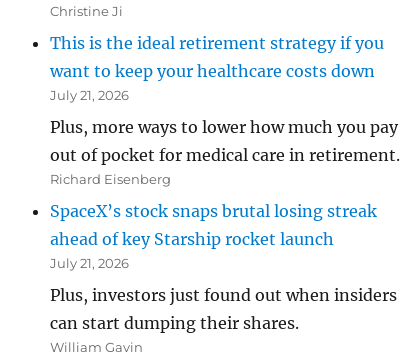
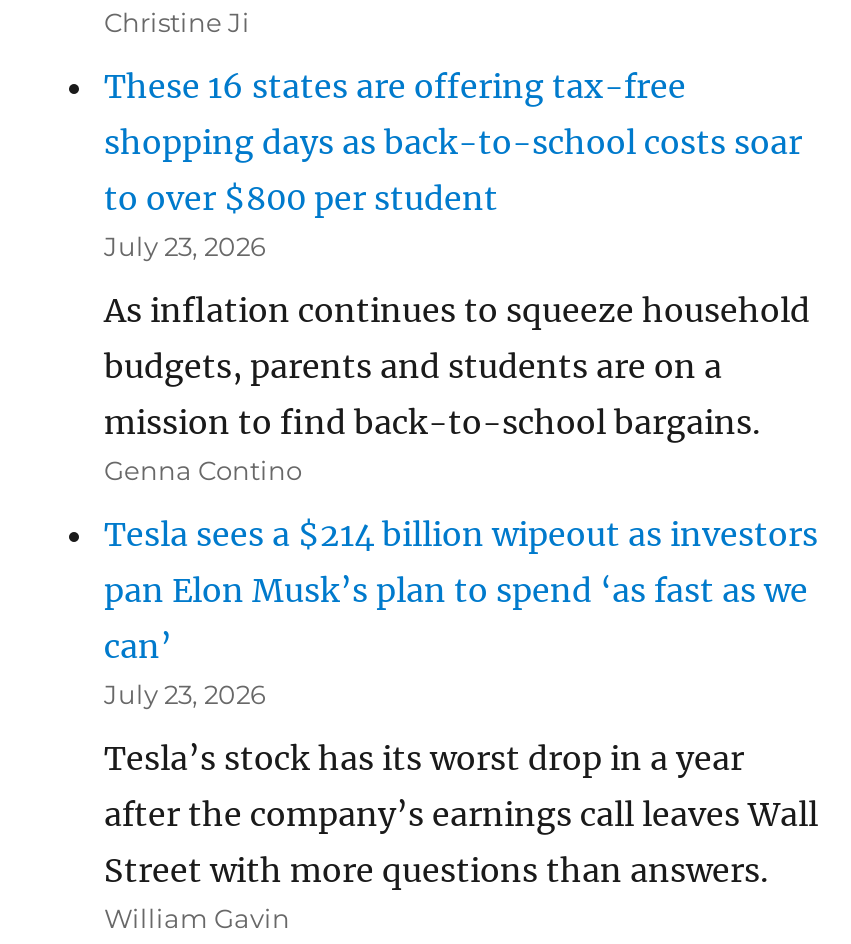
- This is the ideal retirement strategy if you
- want to keep your healthcare costs down
- July 21, 2026
+ These 16 states are offering tax-free
+ shopping days as back-to-school costs soar
+ to over $800 per student
+ July 23, 2026

- Plus, more ways to lower how much you pay
- out of pocket for medical care in retirement.
- Richard Eisenberg
+ As inflation continues to squeeze household
+ budgets, parents and students are on a
+ mission to find back-to-school bargains.
+ Genna Contino

- SpaceX’s stock snaps brutal losing streak
- ahead of key Starship rocket launch
- July 21, 2026
+ Tesla sees a $214 billion wipeout as investors
+ pan Elon Musk’s plan to spend ‘as fast as we
+ can’
+ July 23, 2026

- Plus, investors just found out when insiders
- can start dumping their shares.
+ Tesla’s stock has its worst drop in a year
+ after the company’s earnings call leaves Wall
+ Street with more questions than answers.
